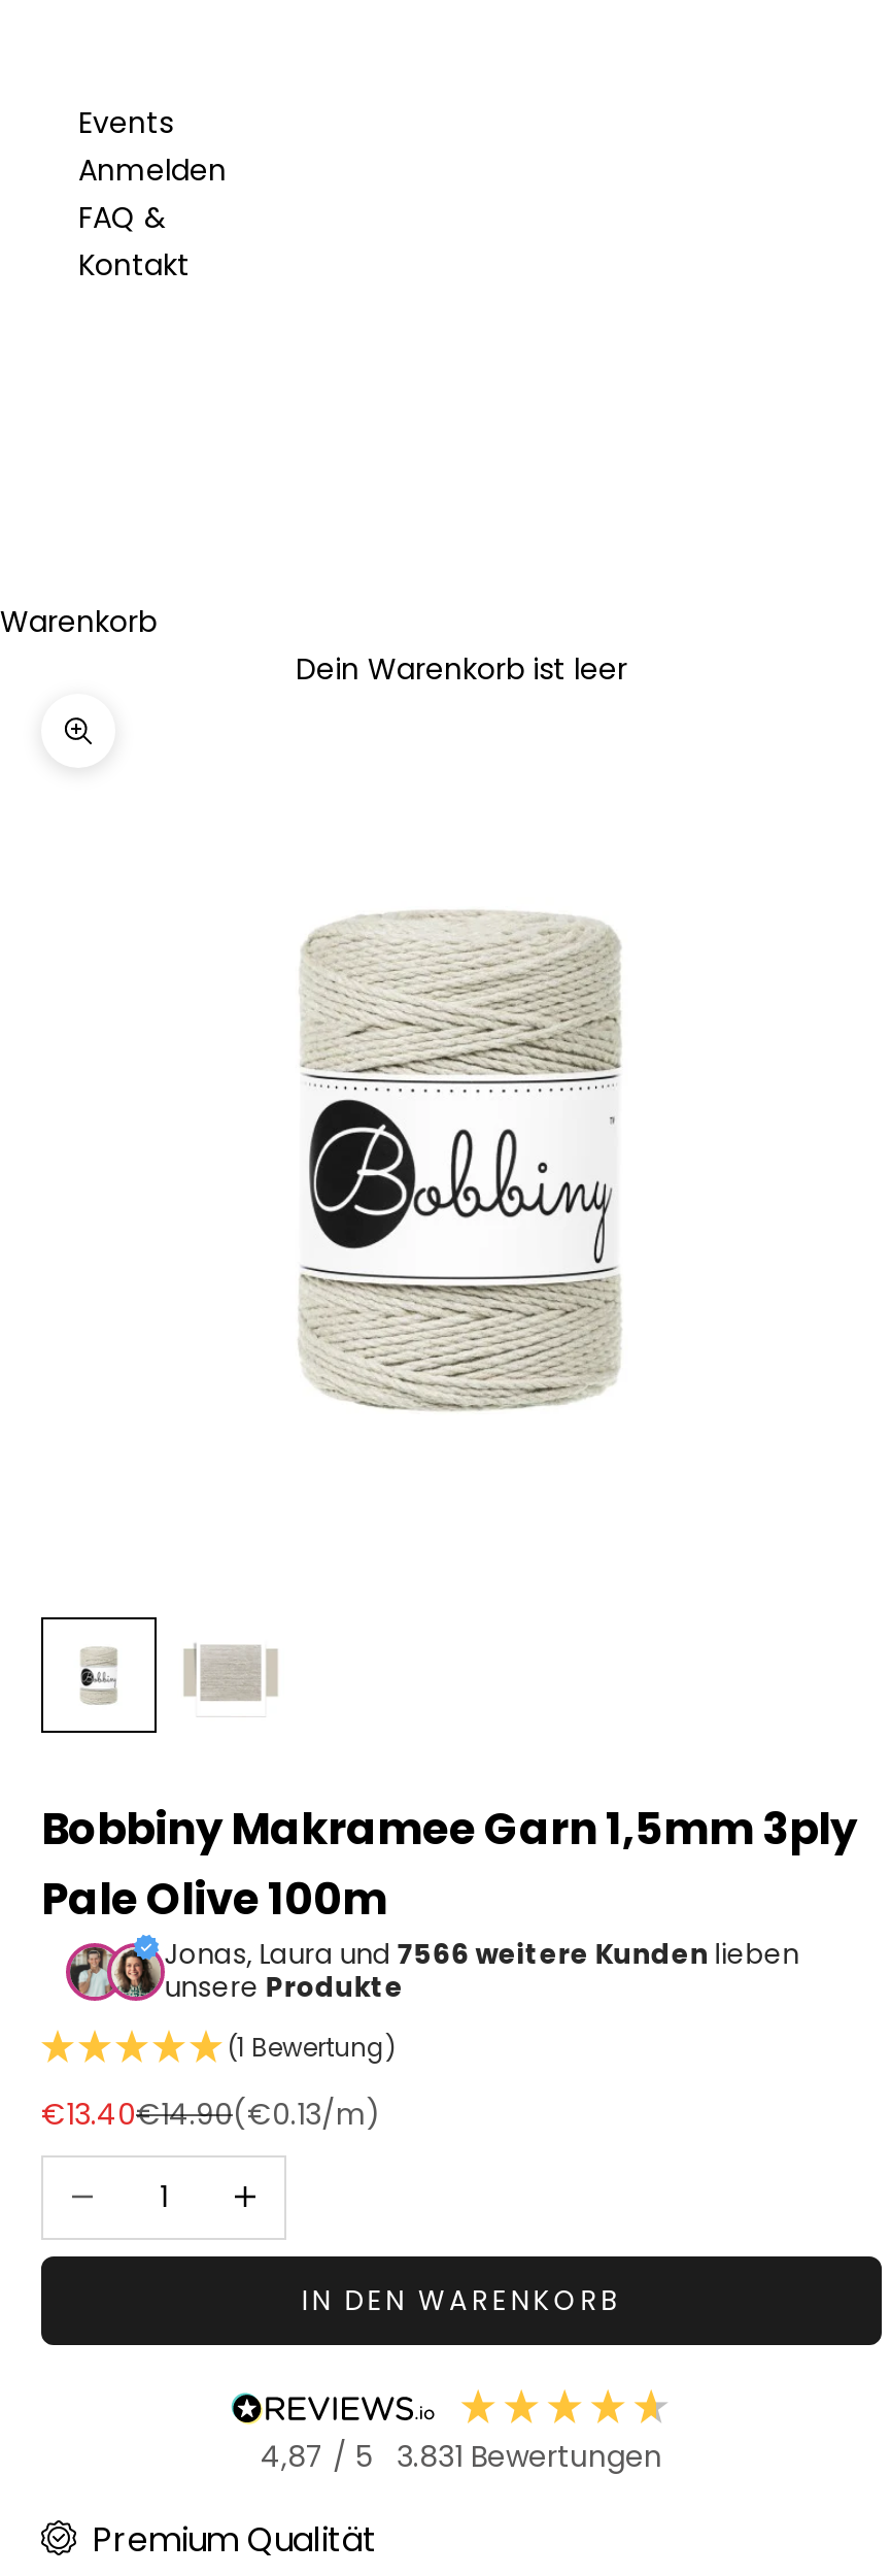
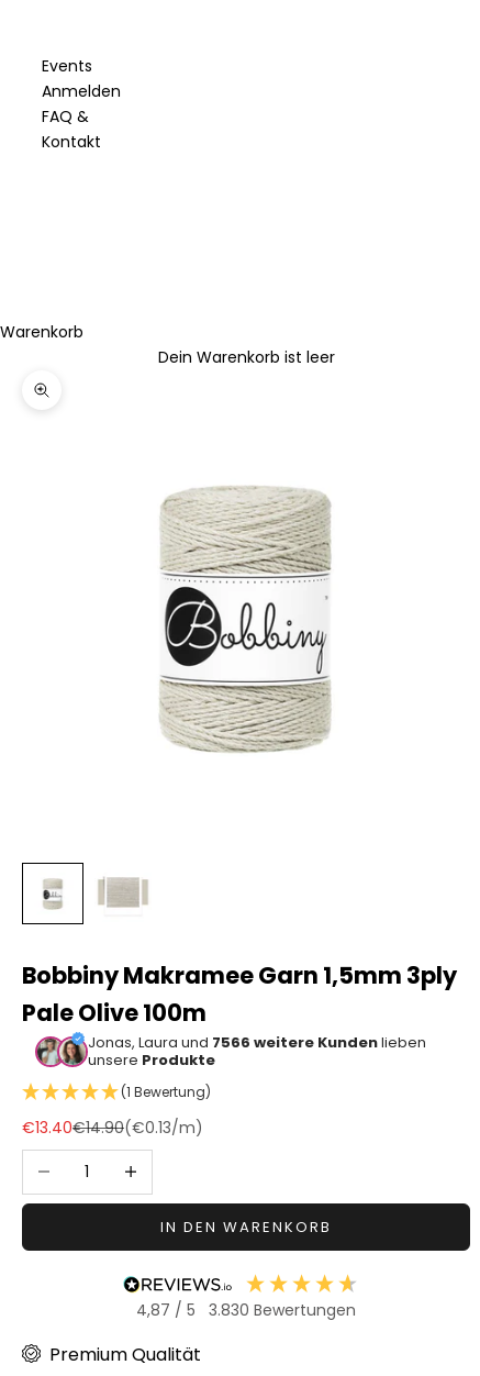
- 4,87 / 5 3.831 Bewertungen
+ 4,87 / 5 3.830 Bewertungen
